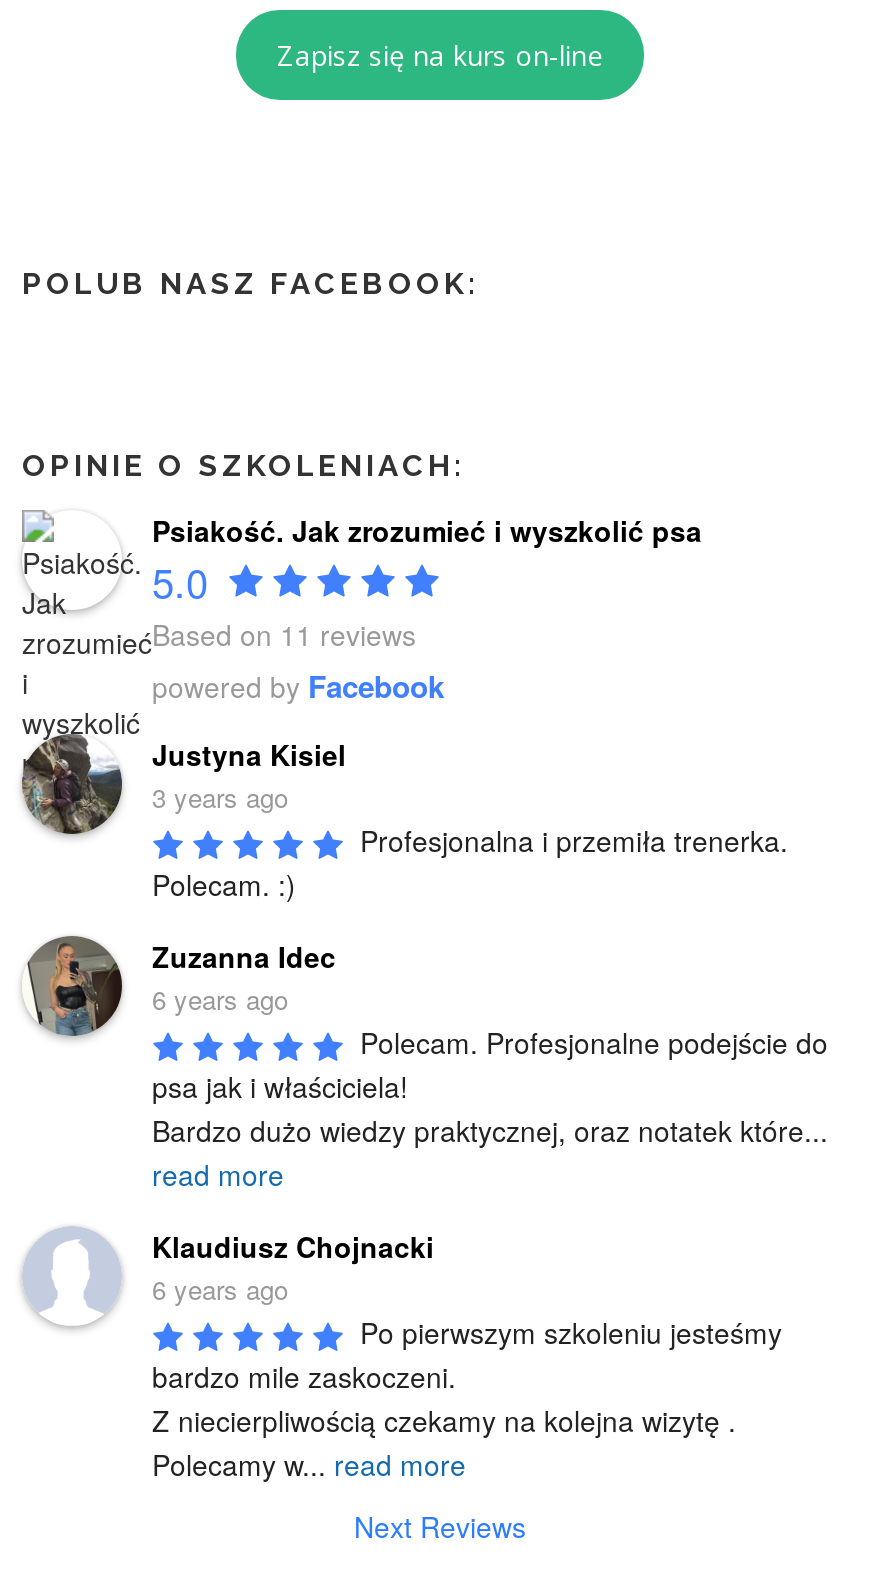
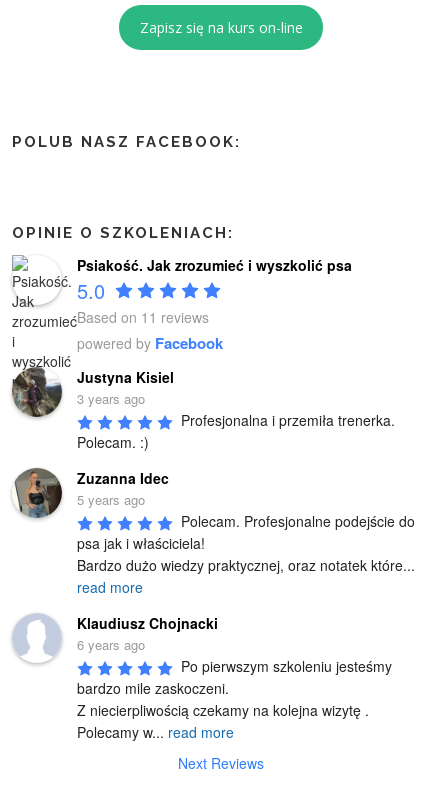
- 6 years ago
+ 5 years ago
